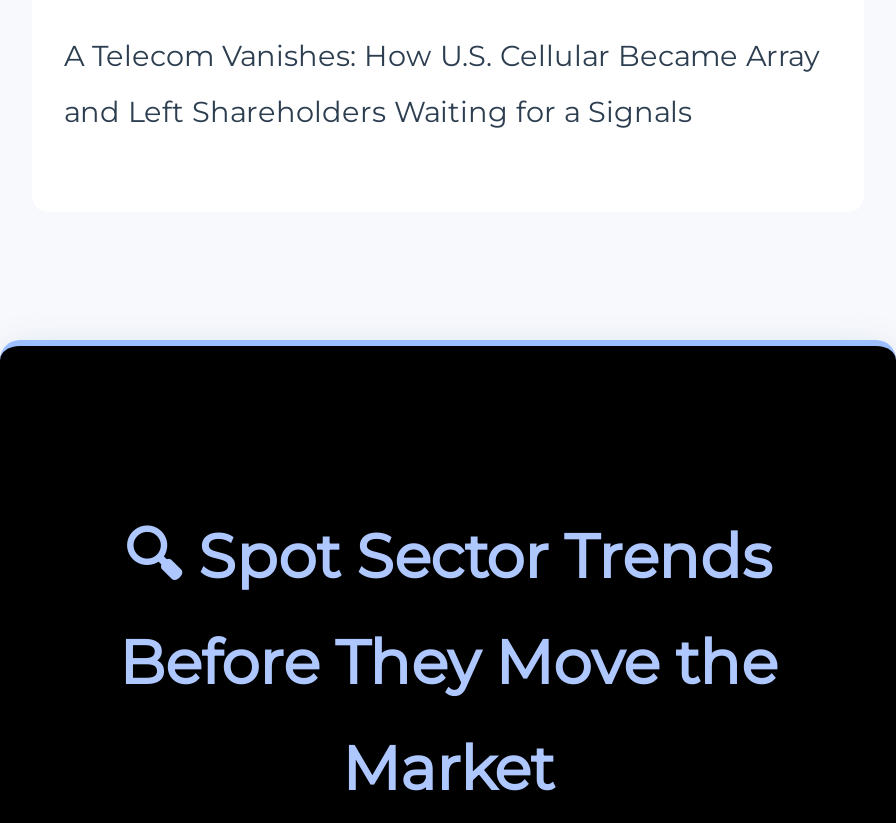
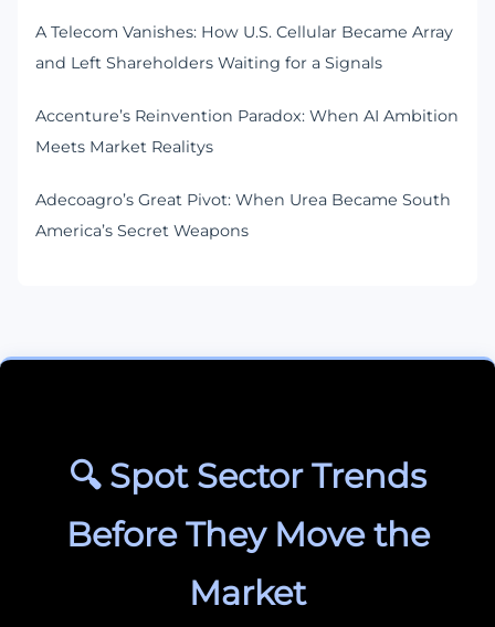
+ Accenture’s Reinvention Paradox: When AI Ambition
+ Meets Market Realitys
+ Adecoagro’s Great Pivot: When Urea Became South
+ America’s Secret Weapons
